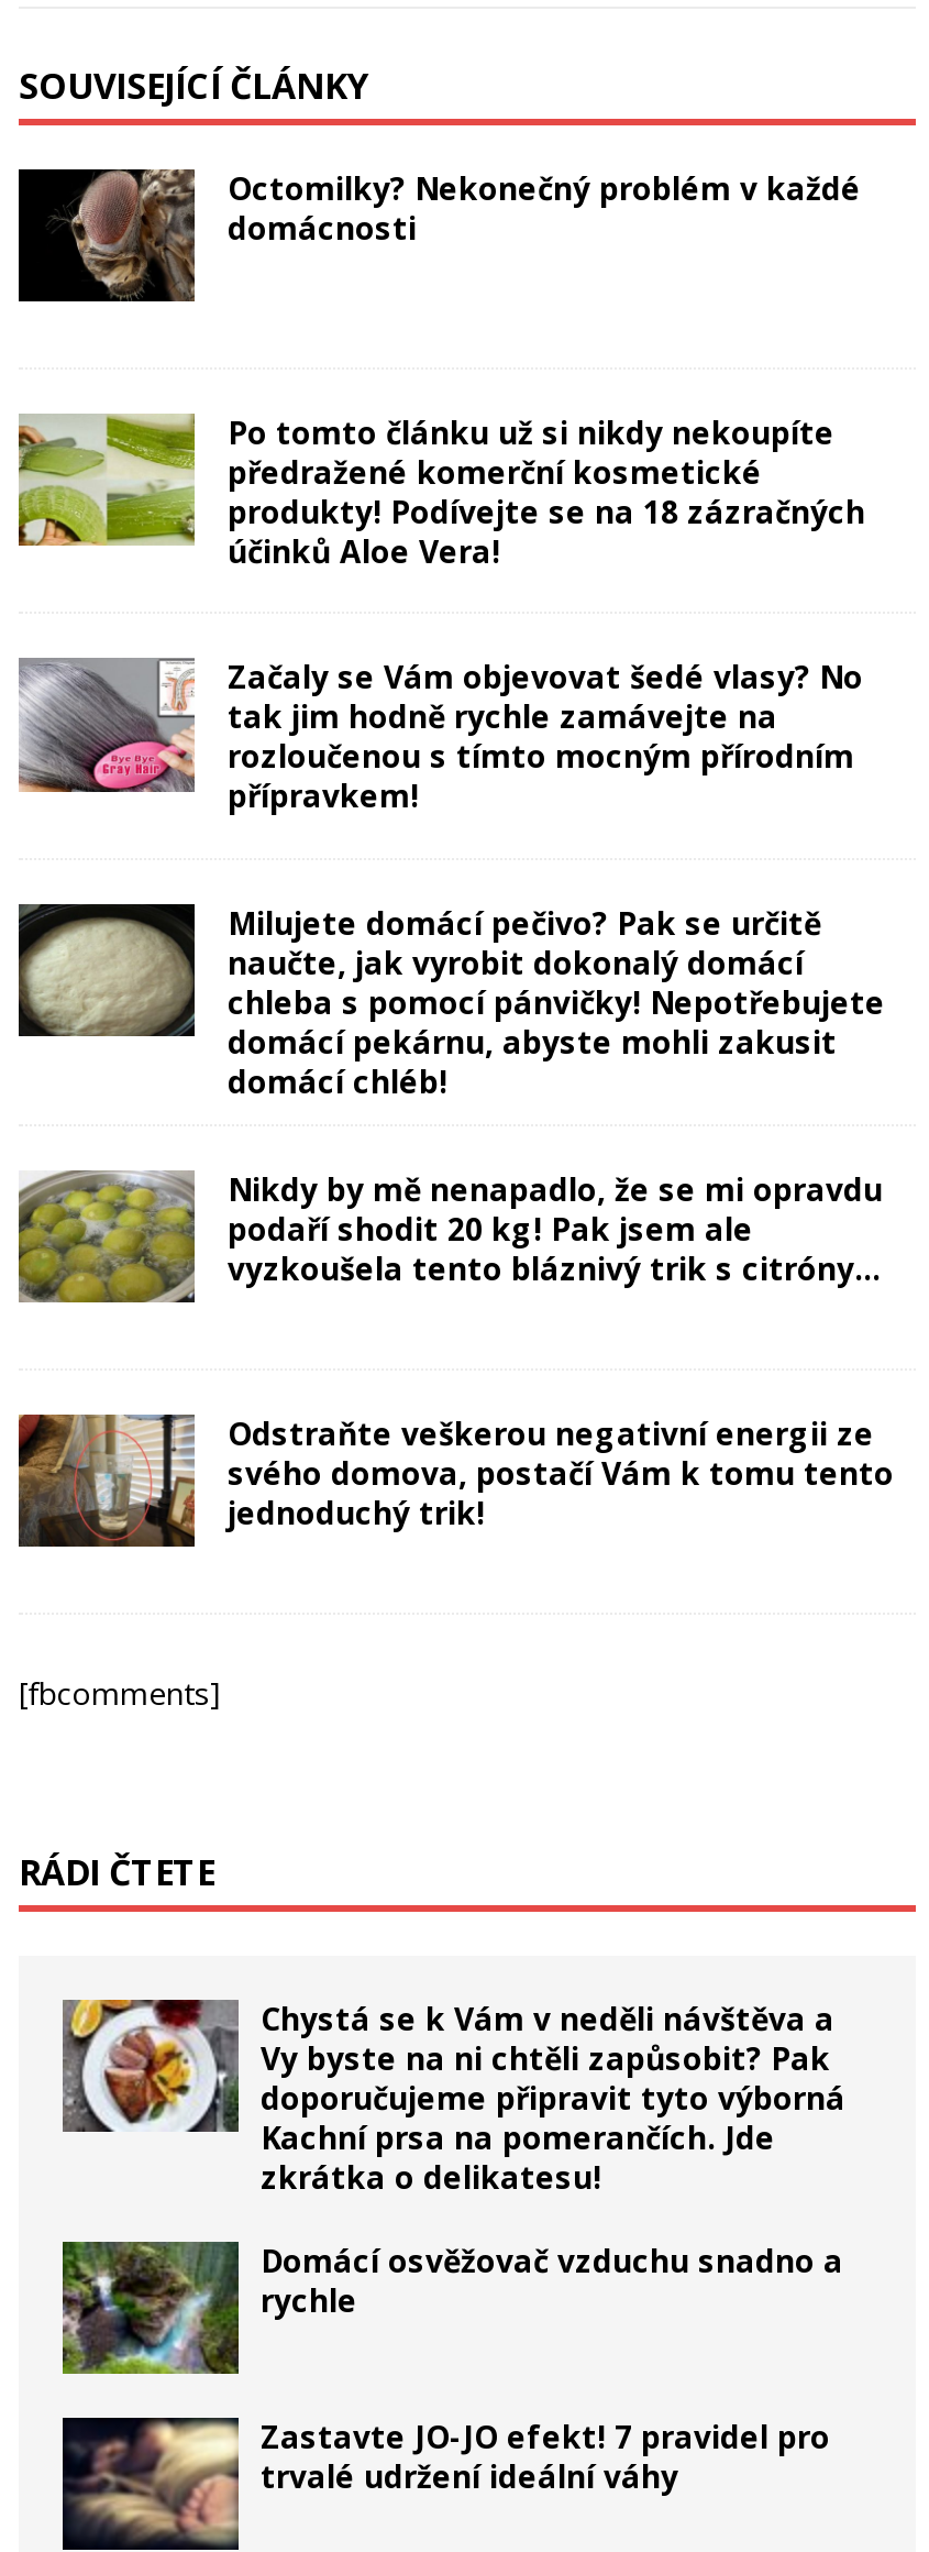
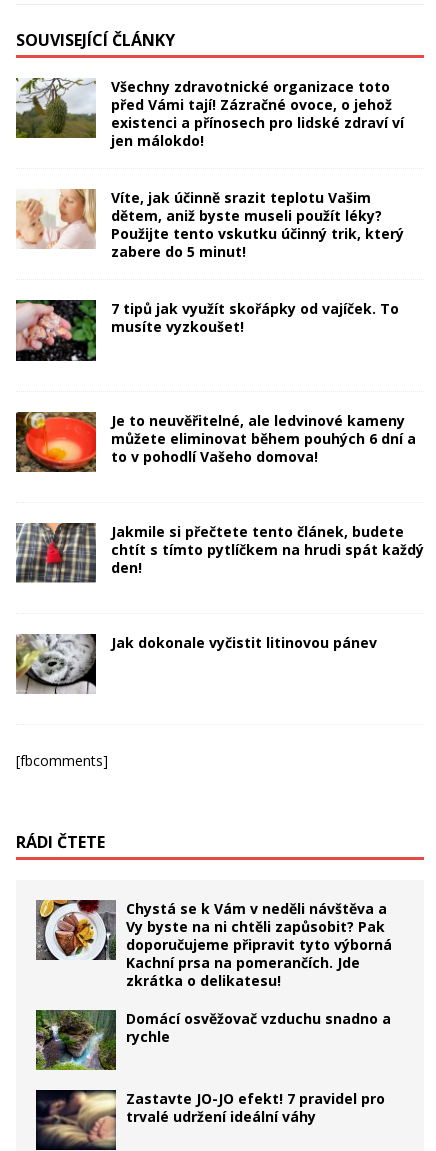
- [image]
- Octomilky? Nekonečný problém v každé
- domácnosti
+ [image]
+ Všechny zdravotnické organizace toto
+ před Vámi tají! Zázračné ovoce, o jehož
+ existenci a přínosech pro lidské zdraví ví
+ jen málokdo!

- [image]
- Po tomto článku už si nikdy nekoupíte
- předražené komerční kosmetické
- produkty! Podívejte se na 18 zázračných
- účinků Aloe Vera!
+ [image]
+ Víte, jak účinně srazit teplotu Vašim
+ dětem, aniž byste museli použít léky?
+ Použijte tento vskutku účinný trik, který
+ zabere do 5 minut!

- [image]
- Začaly se Vám objevovat šedé vlasy? No
- tak jim hodně rychle zamávejte na
- rozloučenou s tímto mocným přírodním
- přípravkem!
+ [image]
+ 7 tipů jak využít skořápky od vajíček. To
+ musíte vyzkoušet!

- [image]
- Milujete domácí pečivo? Pak se určitě
- naučte, jak vyrobit dokonalý domácí
- chleba s pomocí pánvičky! Nepotřebujete
- domácí pekárnu, abyste mohli zakusit
- domácí chléb!
+ [image]
+ Je to neuvěřitelné, ale ledvinové kameny
+ můžete eliminovat během pouhých 6 dní a
+ to v pohodlí Vašeho domova!

- [image]
- Nikdy by mě nenapadlo, že se mi opravdu
- podaří shodit 20 kg! Pak jsem ale
- vyzkoušela tento bláznivý trik s citróny…
+ [image]
+ Jakmile si přečtete tento článek, budete
+ chtít s tímto pytlíčkem na hrudi spát každý
+ den!

- [image]
- Odstraňte veškerou negativní energii ze
- svého domova, postačí Vám k tomu tento
- jednoduchý trik!
+ [image]
+ Jak dokonale vyčistit litinovou pánev
